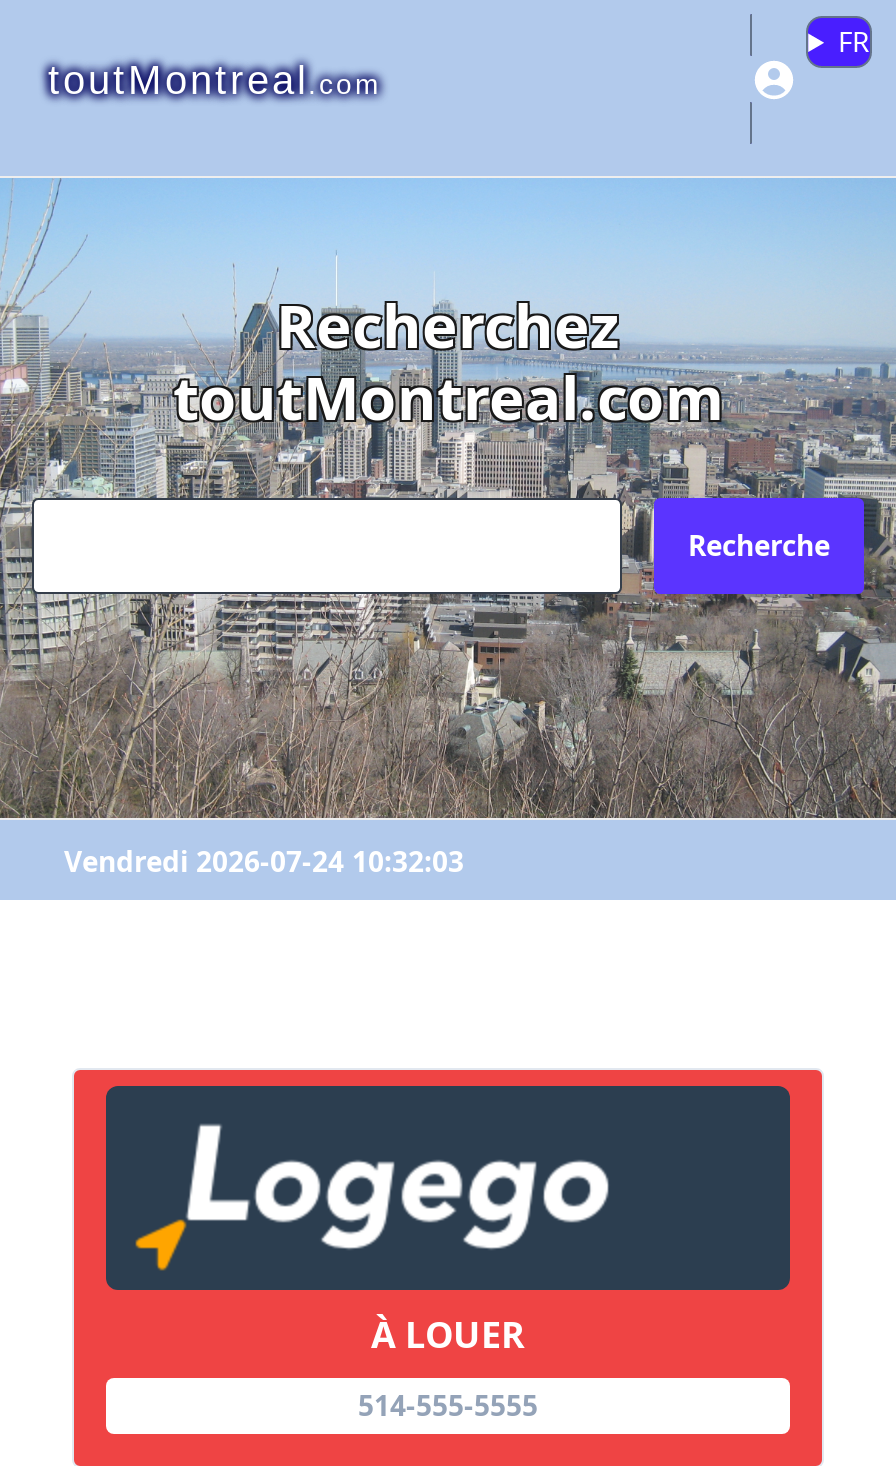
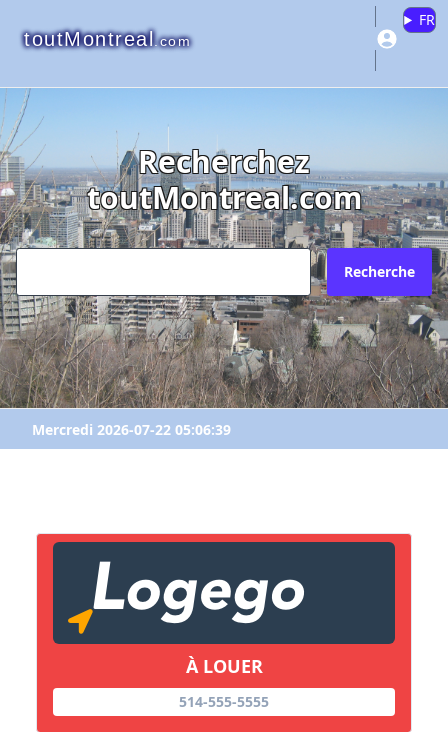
- Vendredi 2026-07-24 10:32:03
+ Mercredi 2026-07-22 05:06:39
